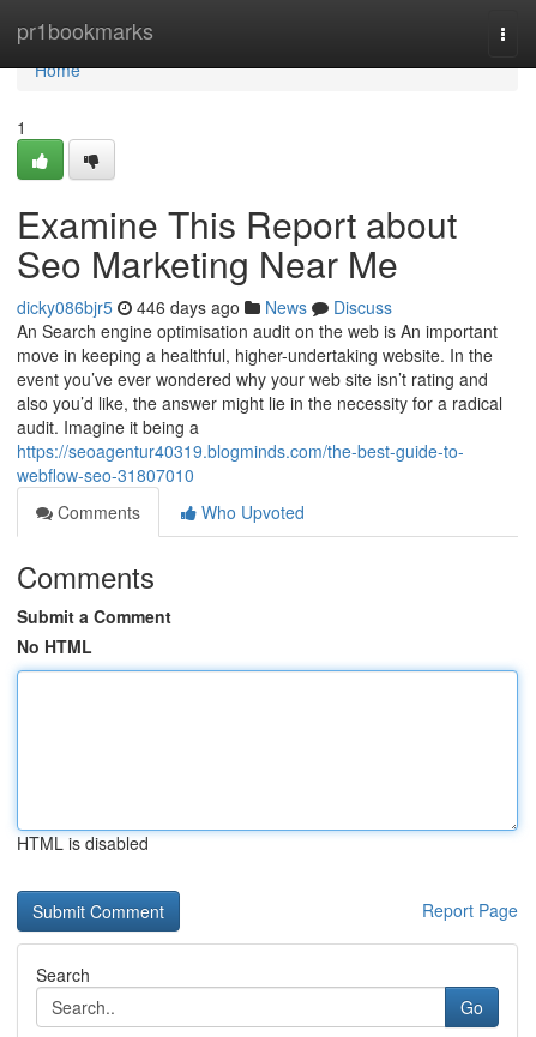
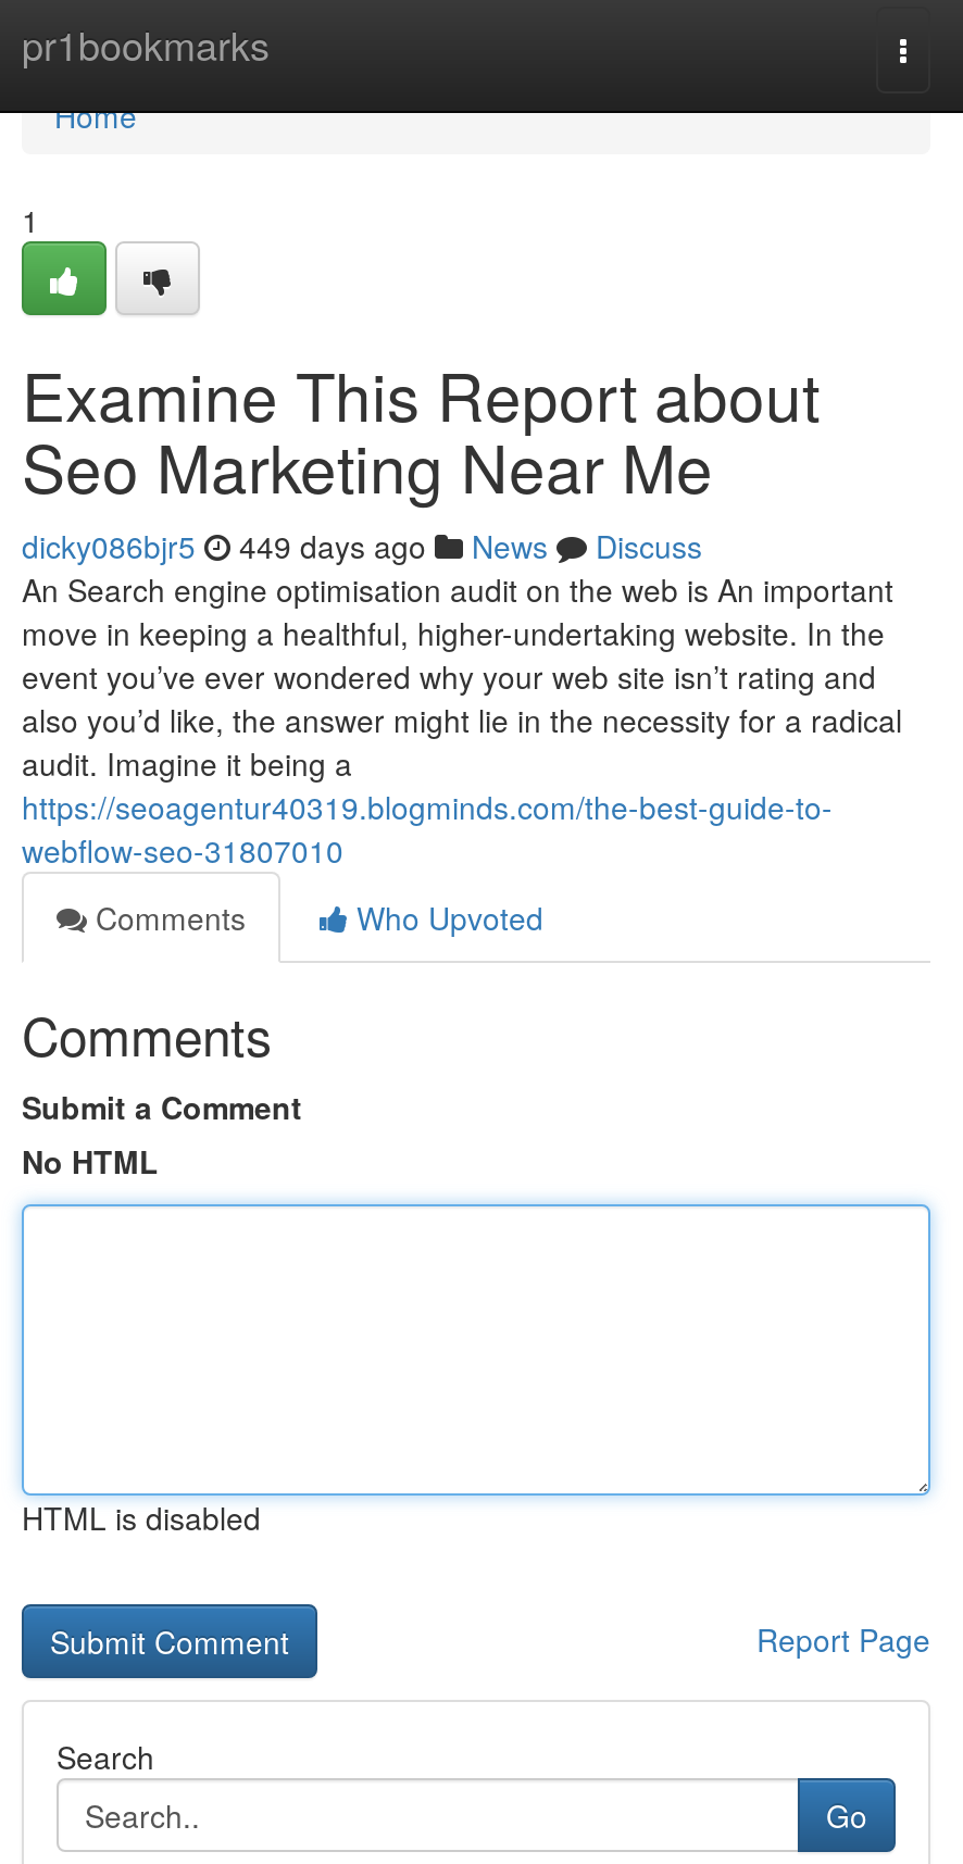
- dicky086bjr5 446 days ago News Discuss
+ dicky086bjr5 449 days ago News Discuss
